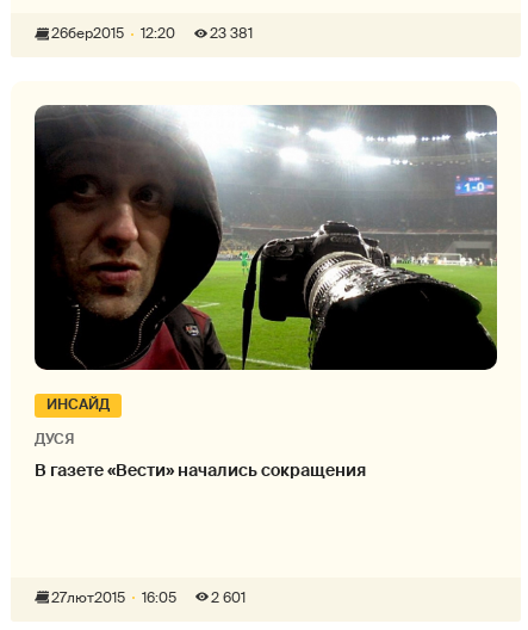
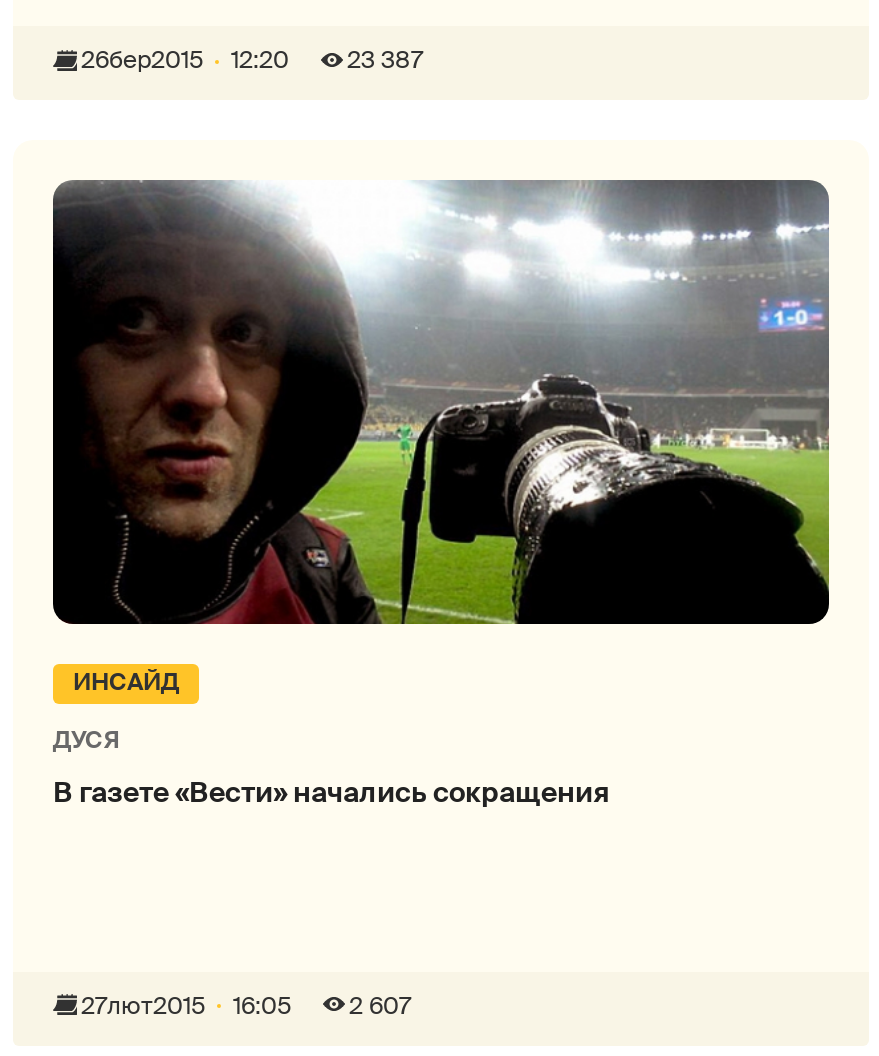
- 23 381
+ 23 387

- 2 601
+ 2 607
